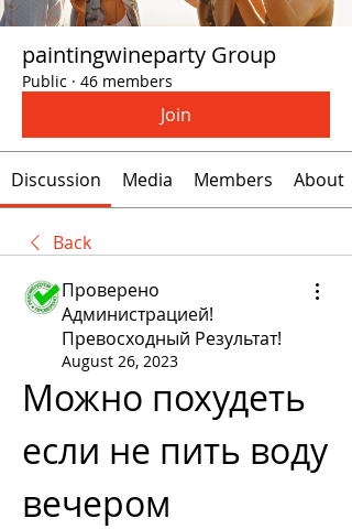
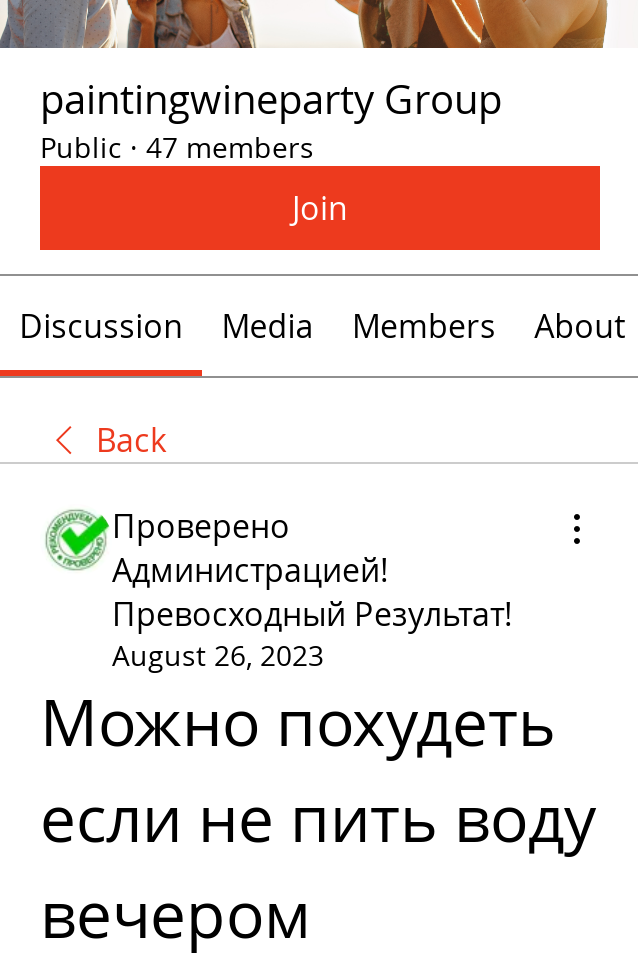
- Public · 46 members
+ Public · 47 members
